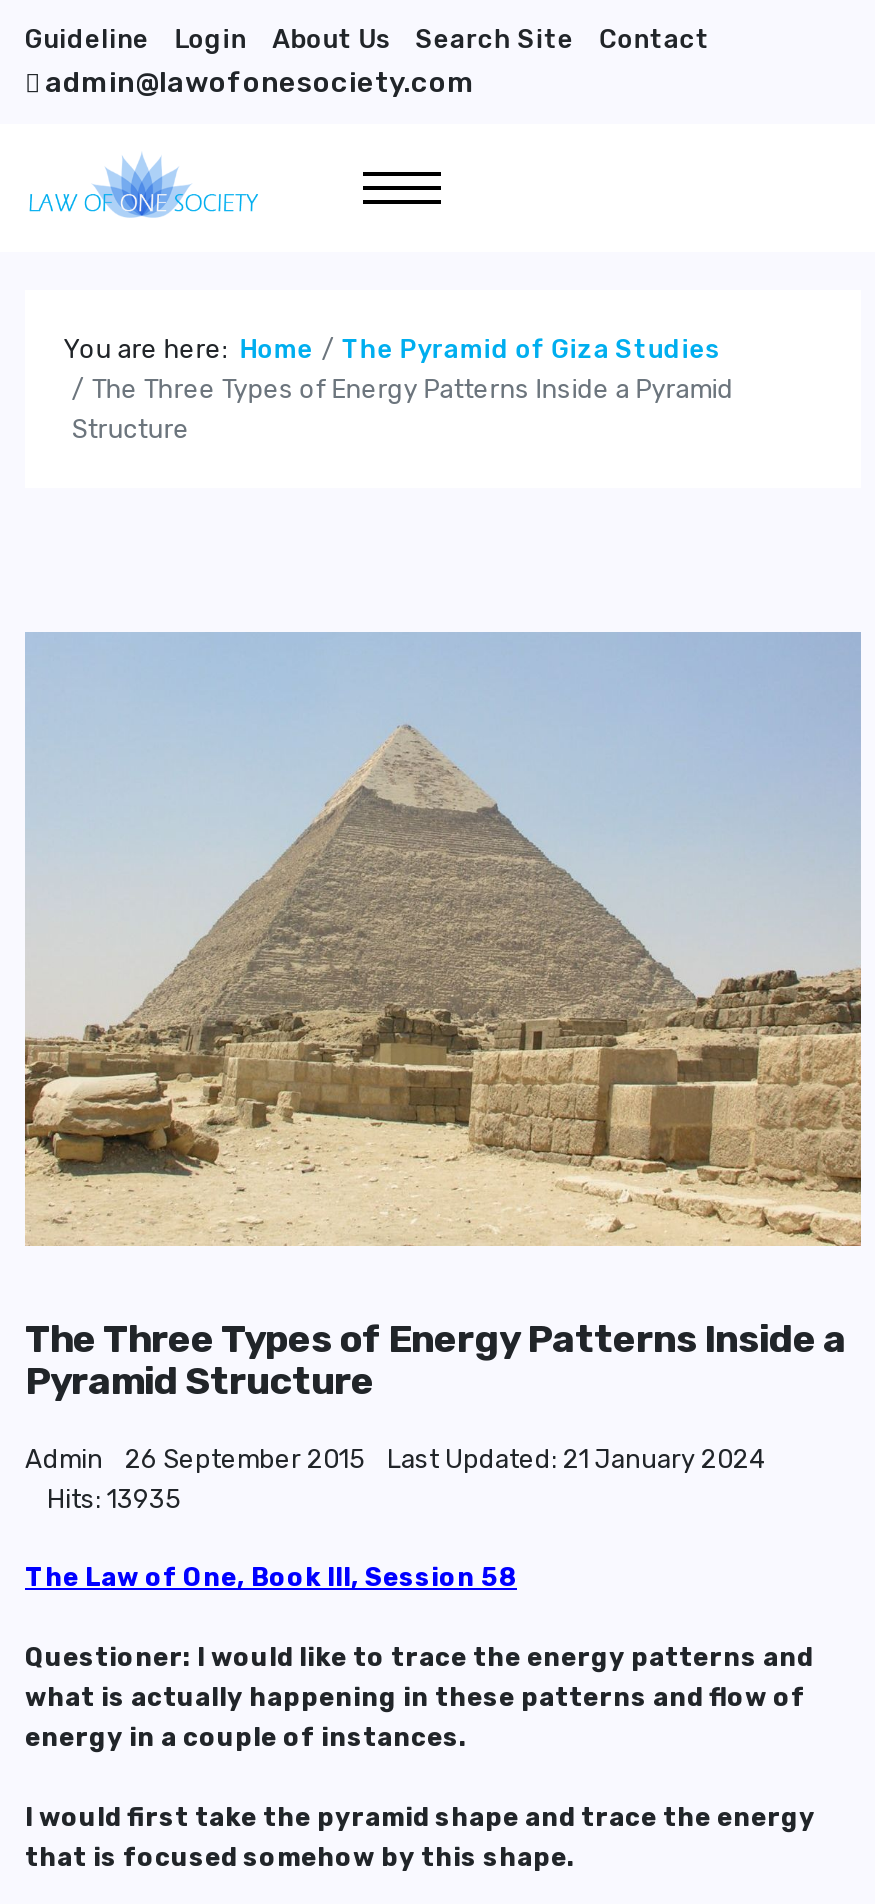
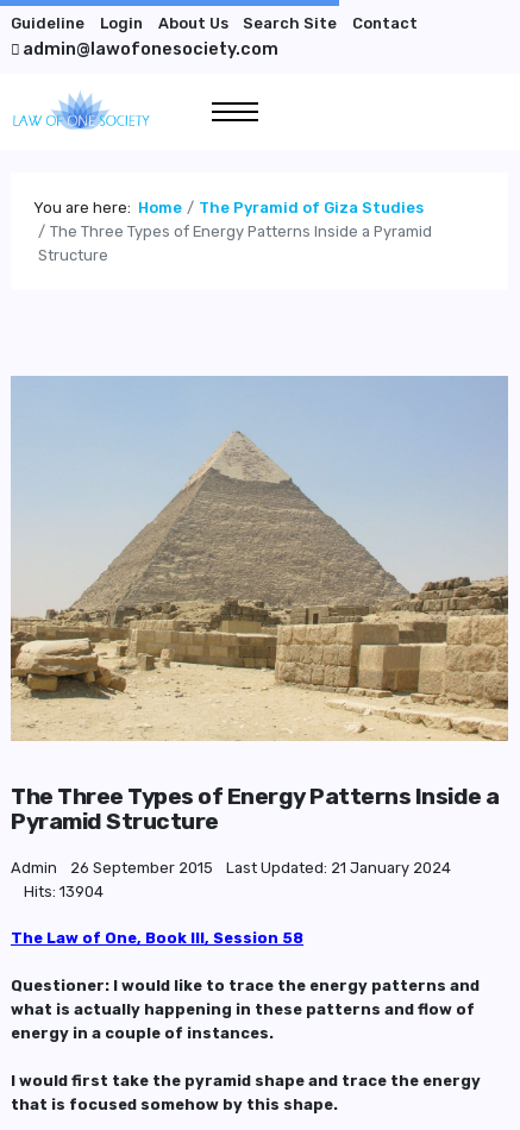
- Hits: 13935
+ Hits: 13904
